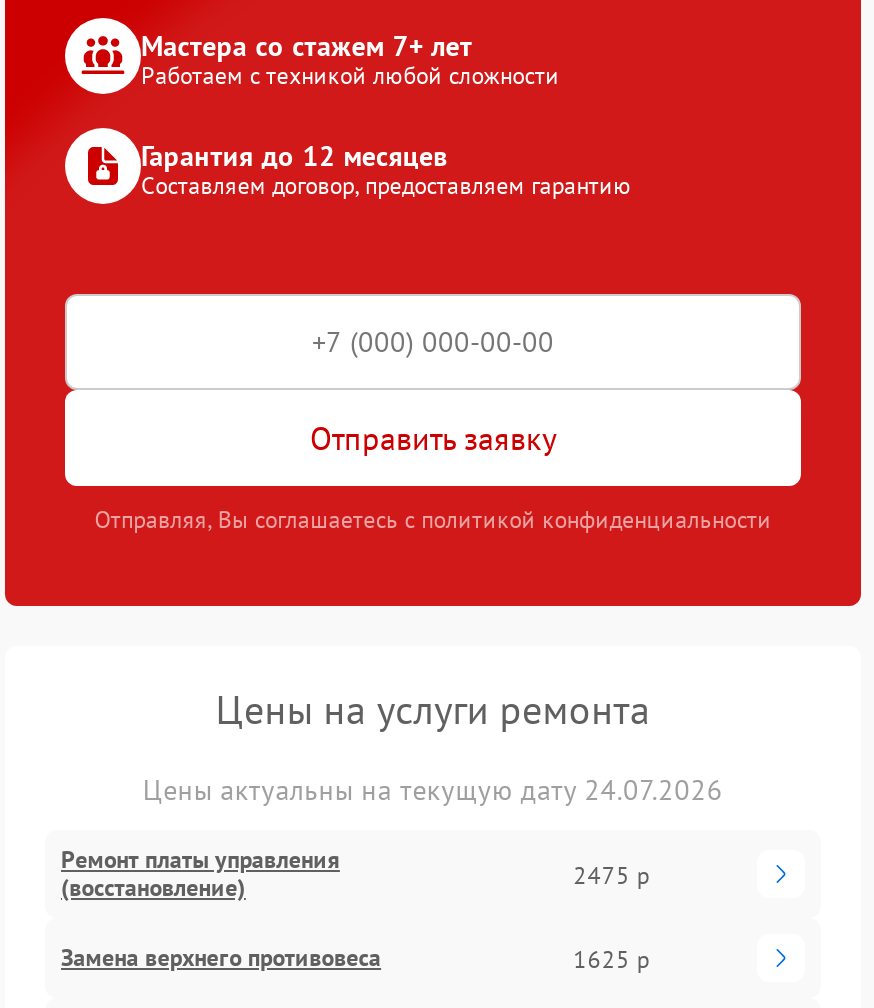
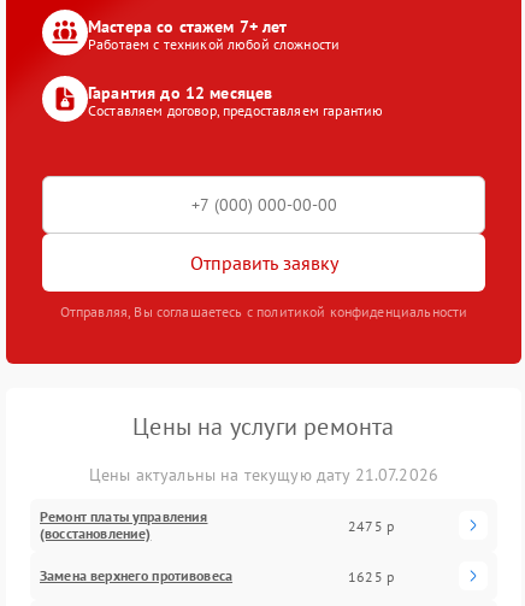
- Цены актуальны на текущую дату 24.07.2026
+ Цены актуальны на текущую дату 21.07.2026
